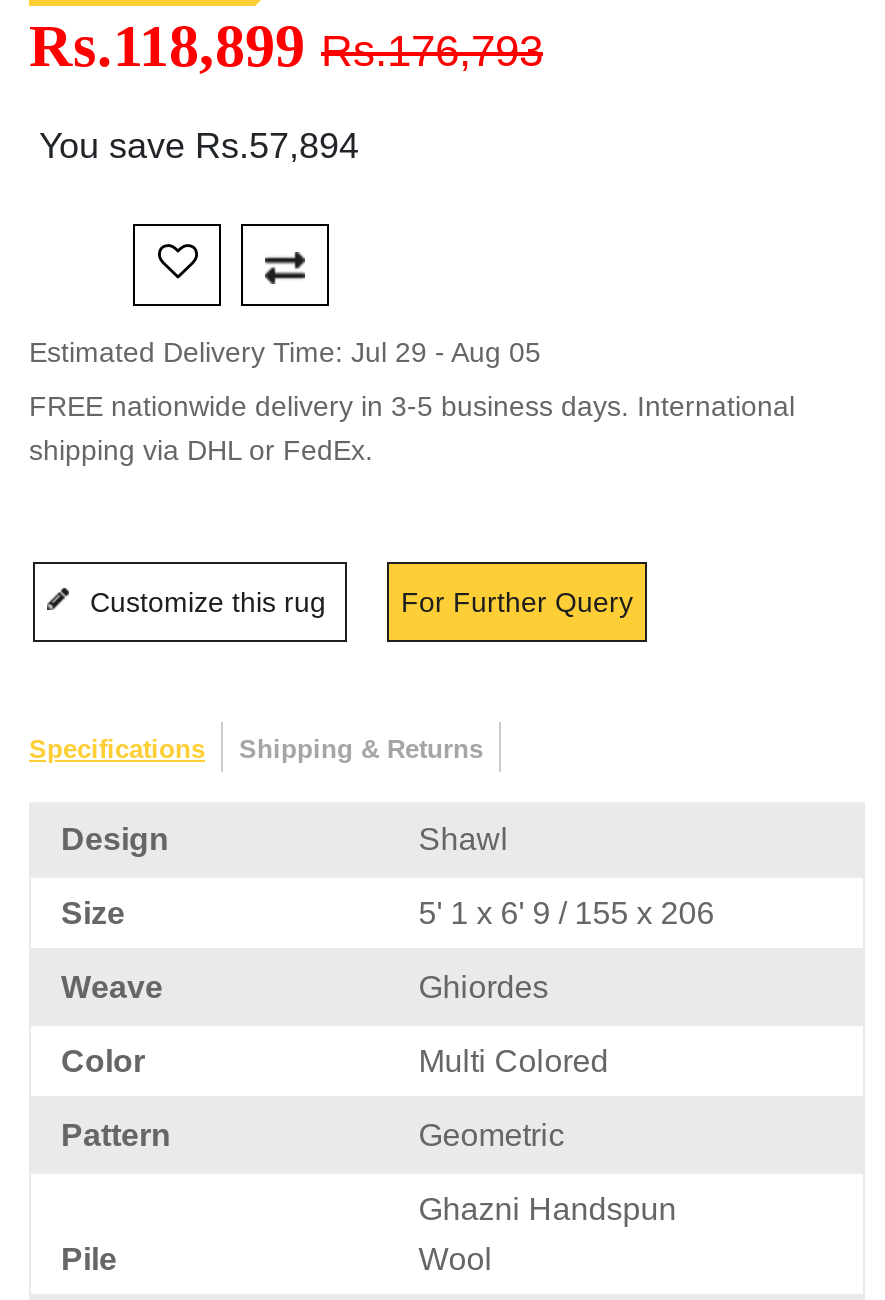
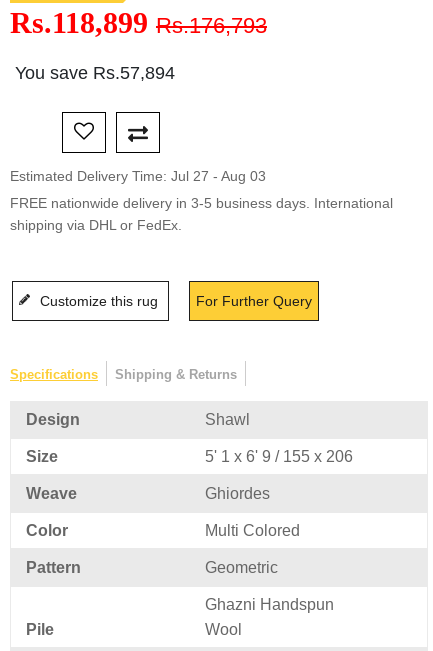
- Estimated Delivery Time: Jul 29 - Aug 05
+ Estimated Delivery Time: Jul 27 - Aug 03
